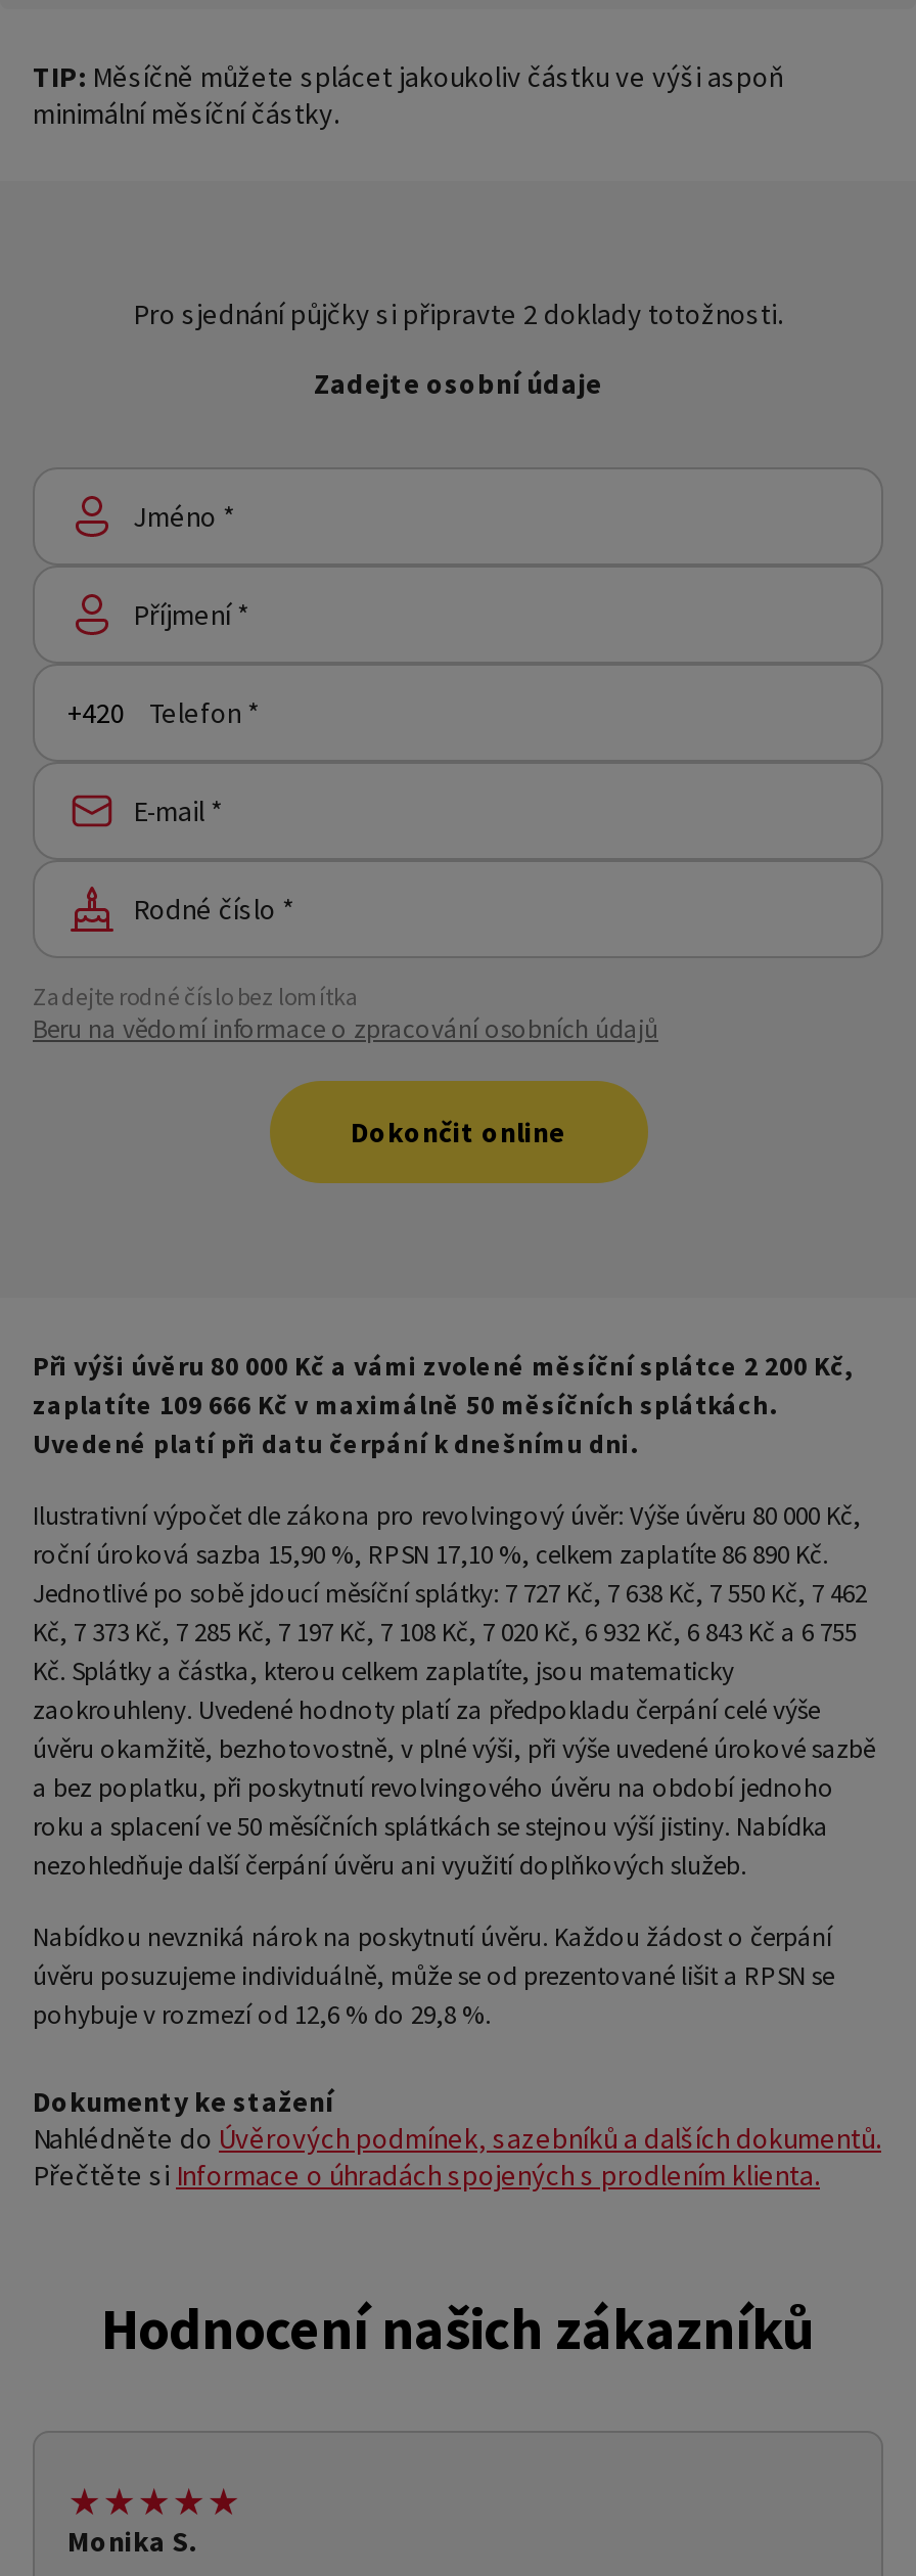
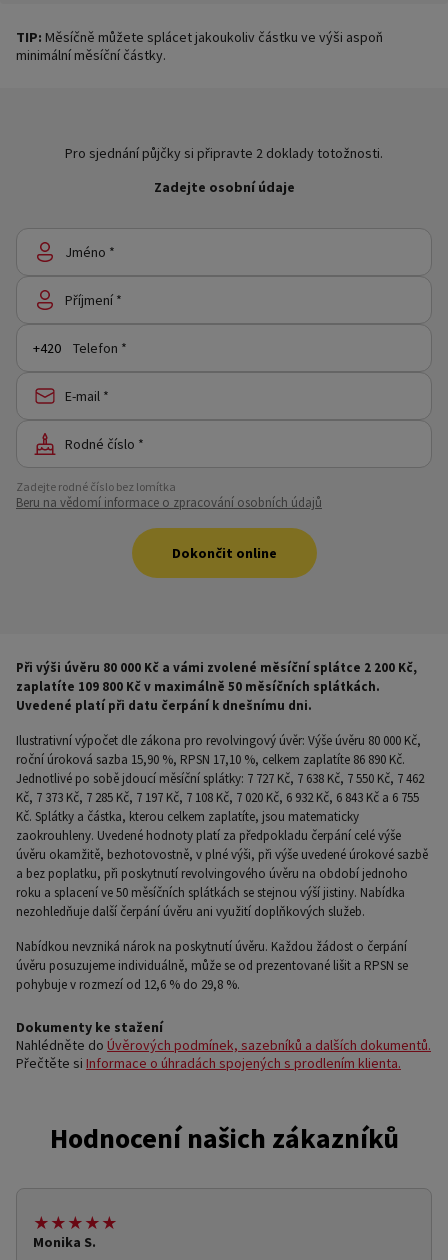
- zaplatíte 109 666 Kč v maximálně 50 měsíčních splátkách.
+ zaplatíte 109 800 Kč v maximálně 50 měsíčních splátkách.
